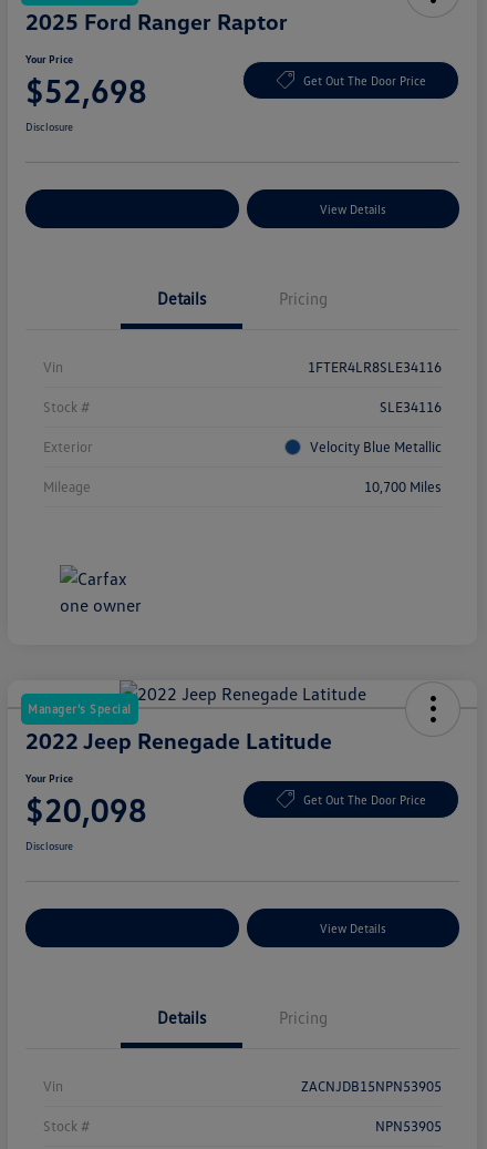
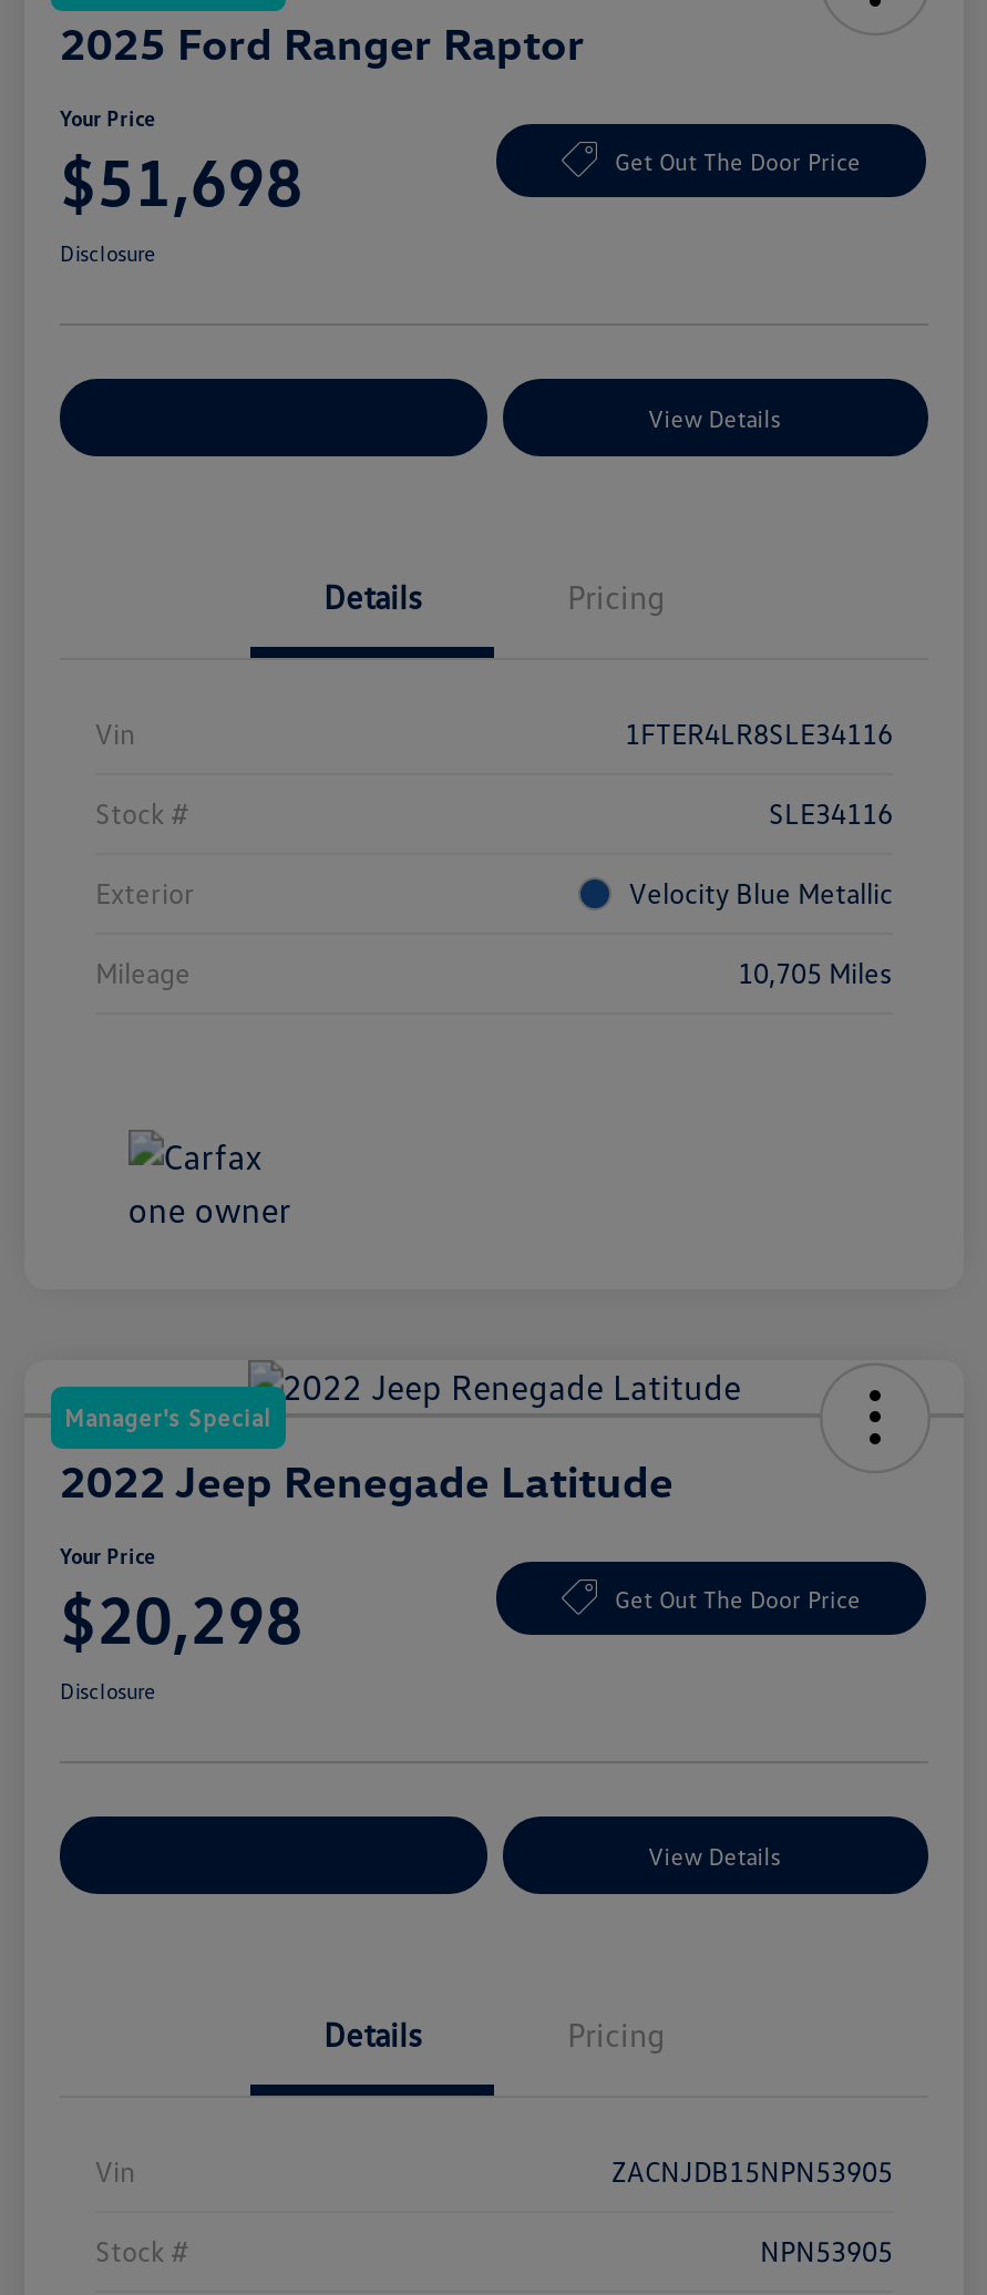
- $52,698
+ $51,698

- 10,700 Miles
+ 10,705 Miles

- $20,098
+ $20,298
